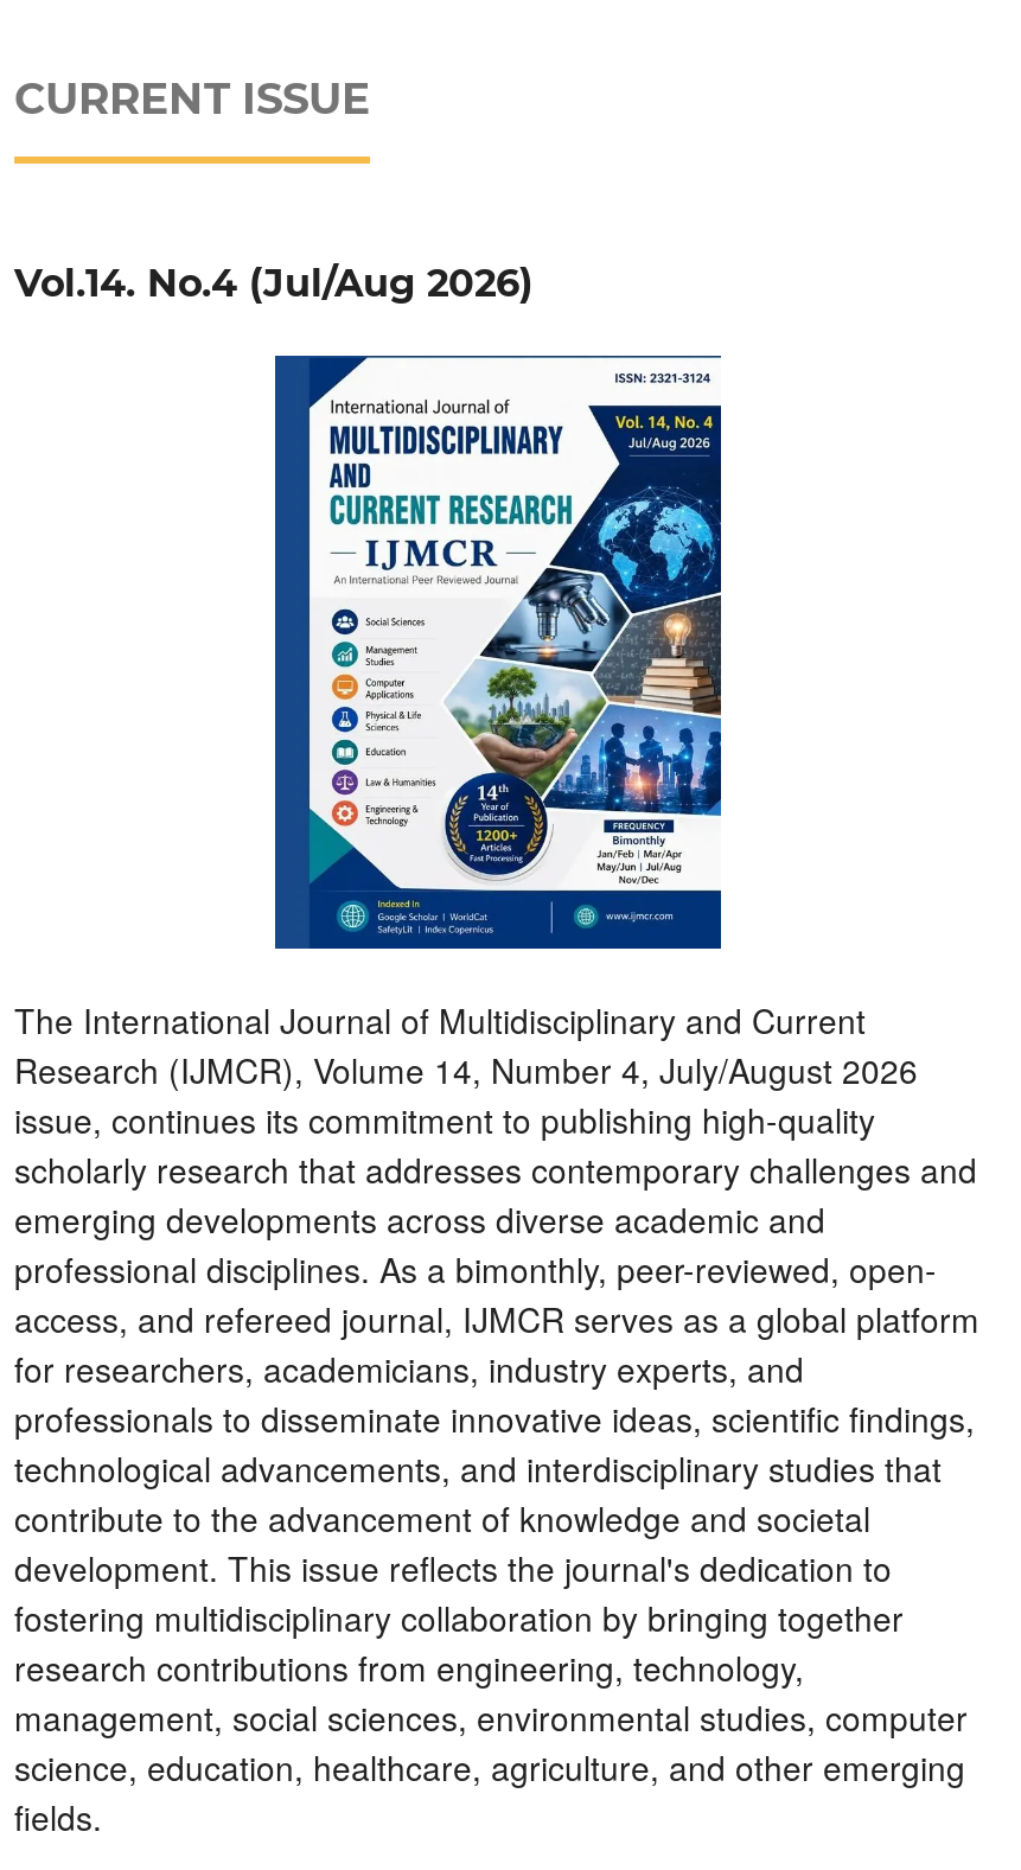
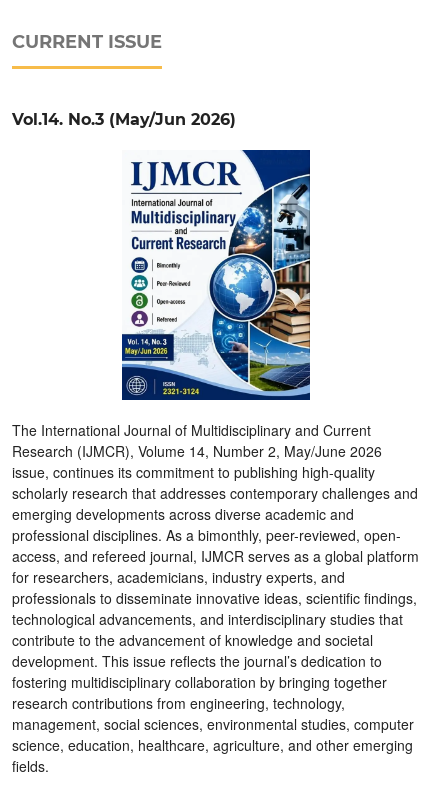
- Vol.14. No.4 (Jul/Aug 2026)
+ Vol.14. No.3 (May/Jun 2026)

- [image]
+ [image]

- Research (IJMCR), Volume 14, Number 4, July/August 2026
+ Research (IJMCR), Volume 14, Number 2, May/June 2026

- development. This issue reflects the journal's dedication to
+ development. This issue reflects the journal’s dedication to
